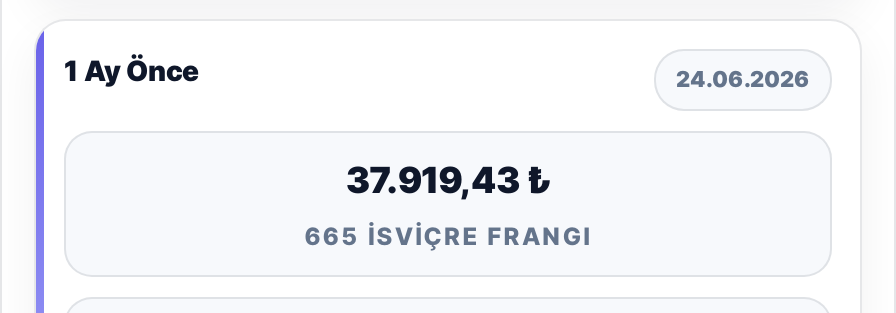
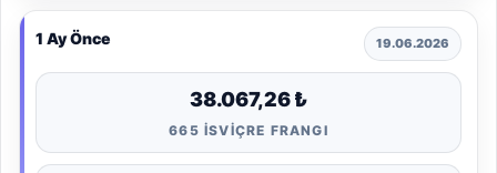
- 24.06.2026
+ 19.06.2026

- 37.919,43 ₺
+ 38.067,26 ₺
